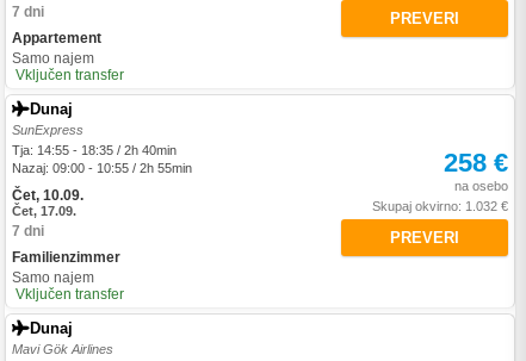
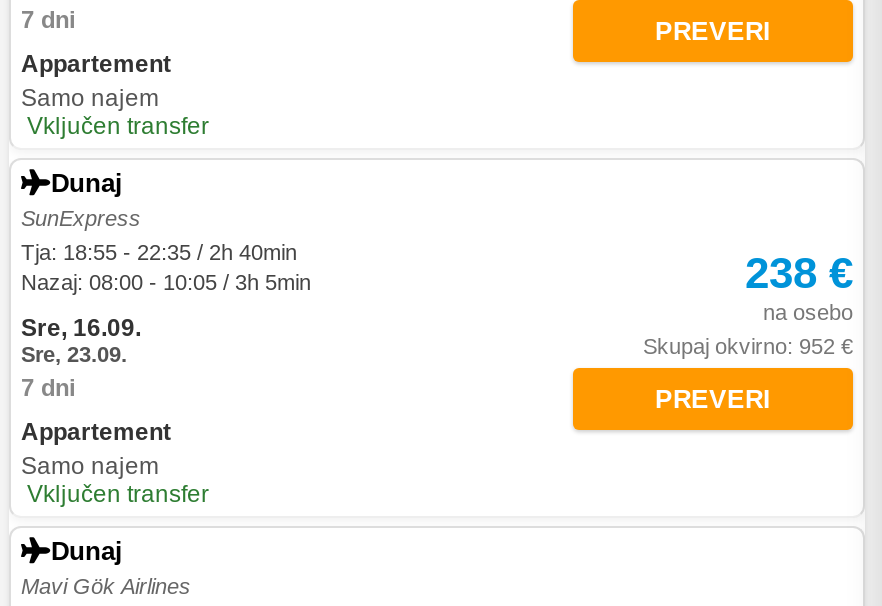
- Tja: 14:55 - 18:35 / 2h 40min
- Nazaj: 09:00 - 10:55 / 2h 55min
+ Tja: 18:55 - 22:35 / 2h 40min
+ Nazaj: 08:00 - 10:05 / 3h 5min

- 258 €
+ 238 €

- Čet, 10.09.
- Čet, 17.09.
+ Sre, 16.09.
+ Sre, 23.09.

- Skupaj okvirno: 1.032 €
+ Skupaj okvirno: 952 €

- Familienzimmer
+ Appartement
